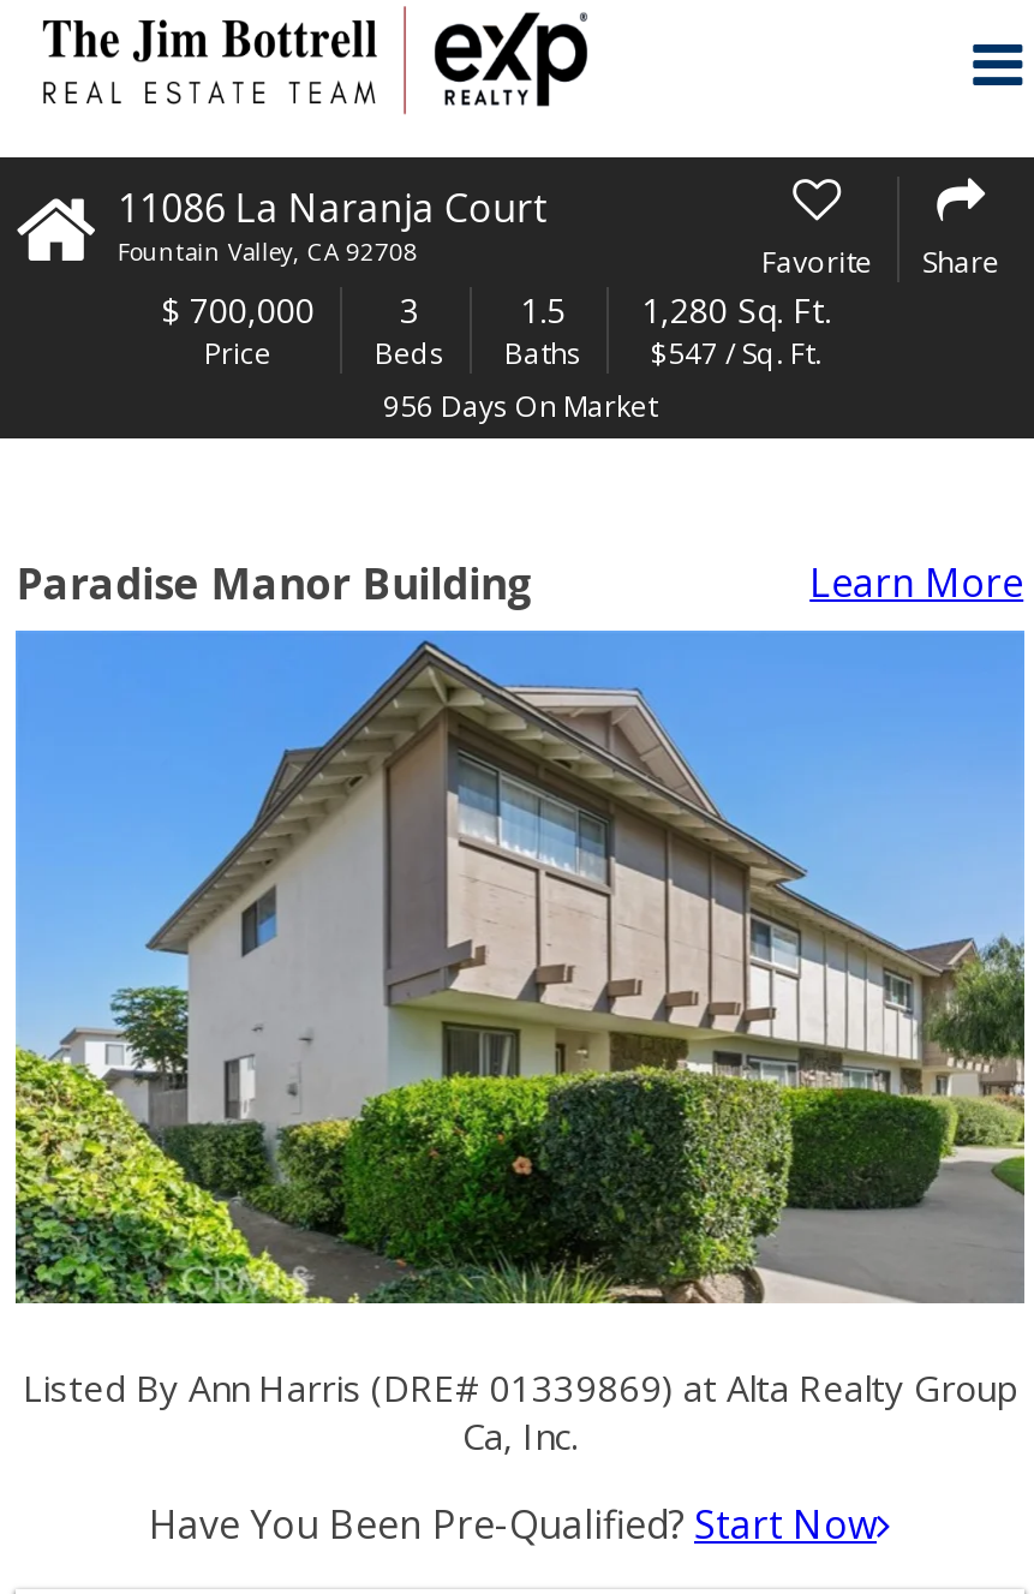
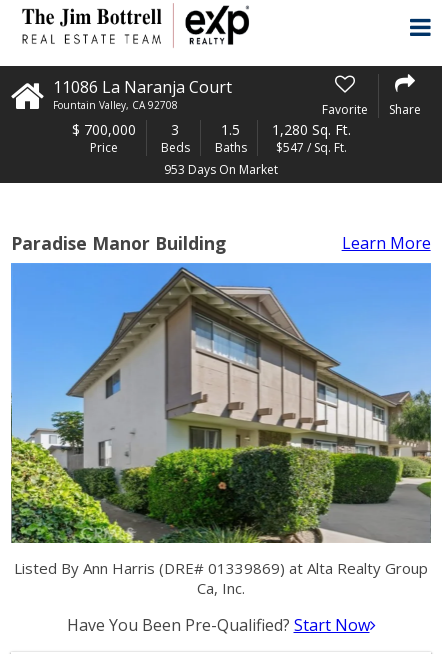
- 956 Days On Market
+ 953 Days On Market
